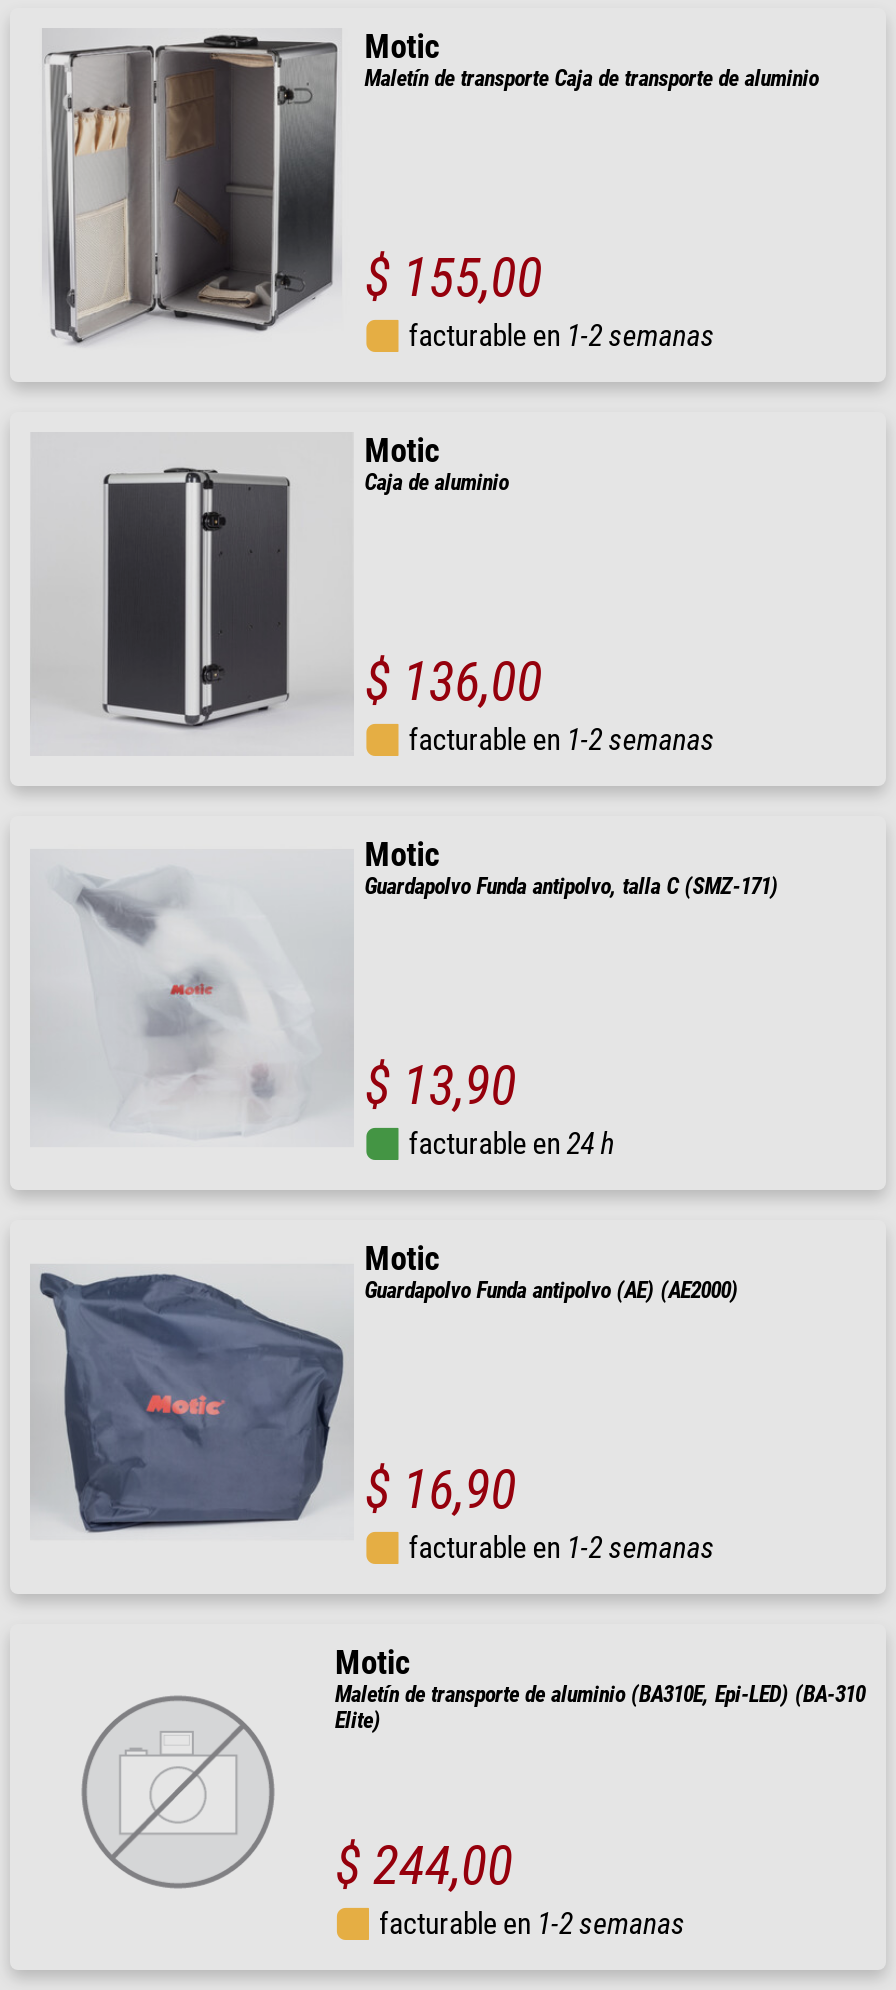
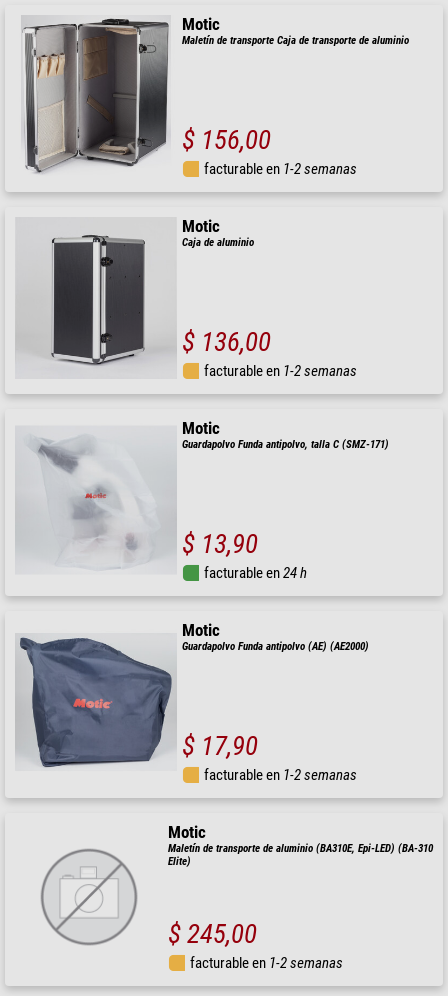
- $ 155,00
+ $ 156,00

- $ 16,90
+ $ 17,90

- $ 244,00
+ $ 245,00
